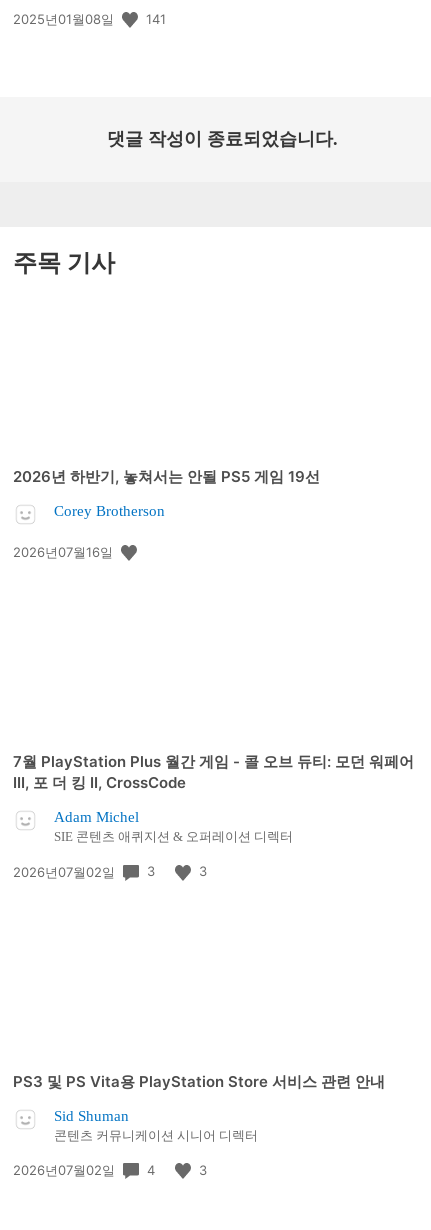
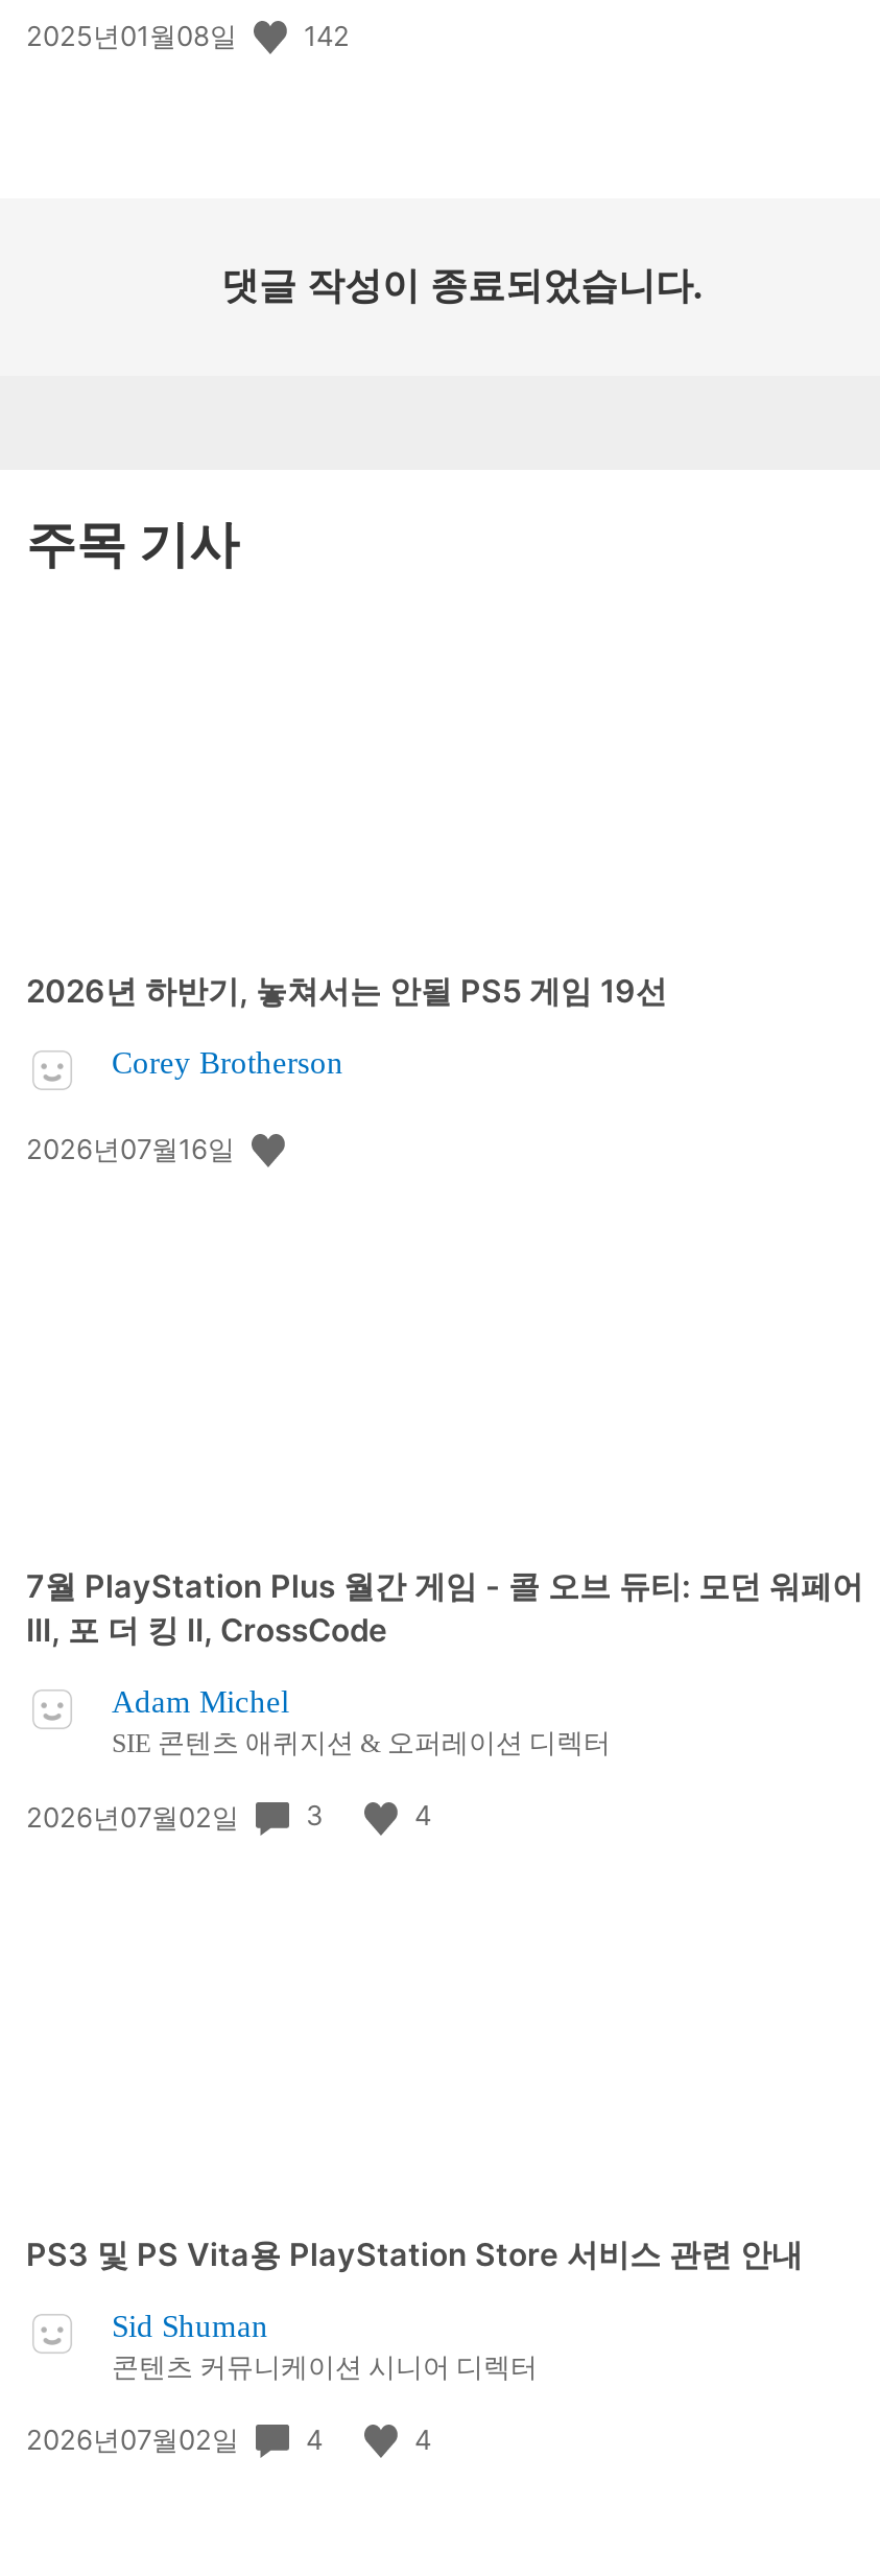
- 141
+ 142

- 3
+ 4

- 3
+ 4
